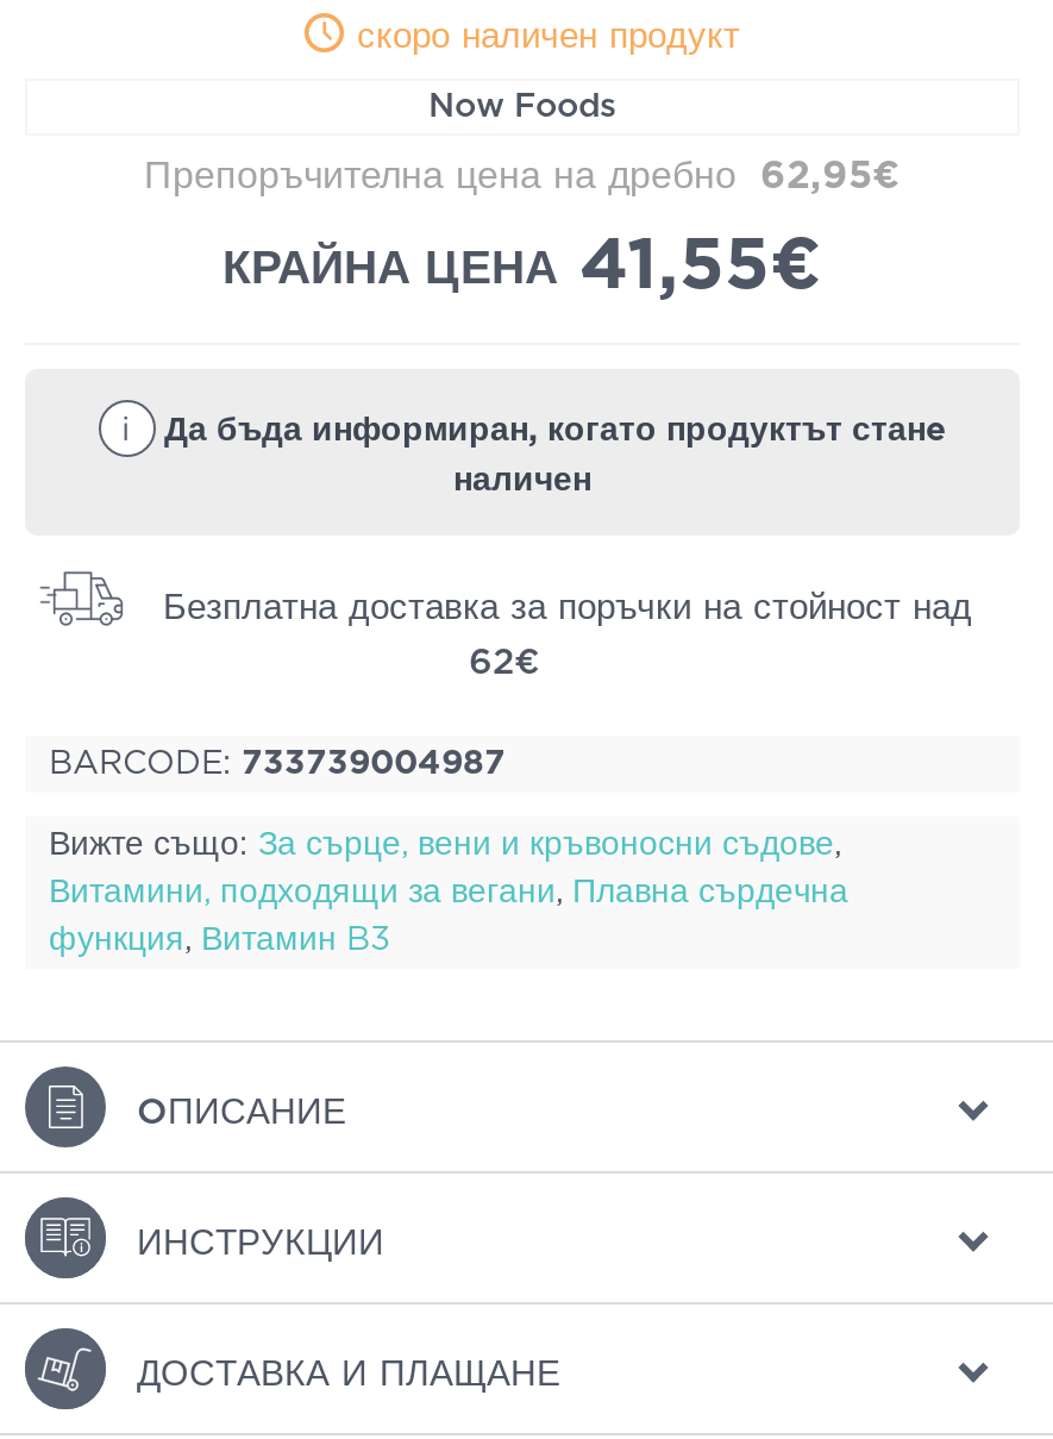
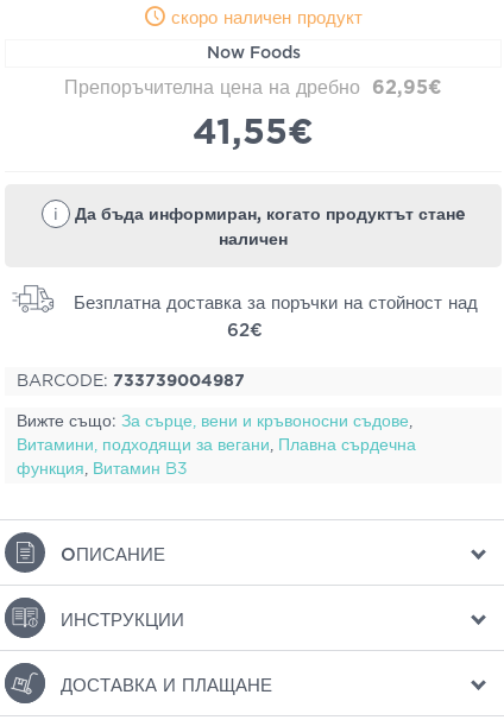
- КРАЙНА ЦЕНА 41,55€
+ 41,55€
